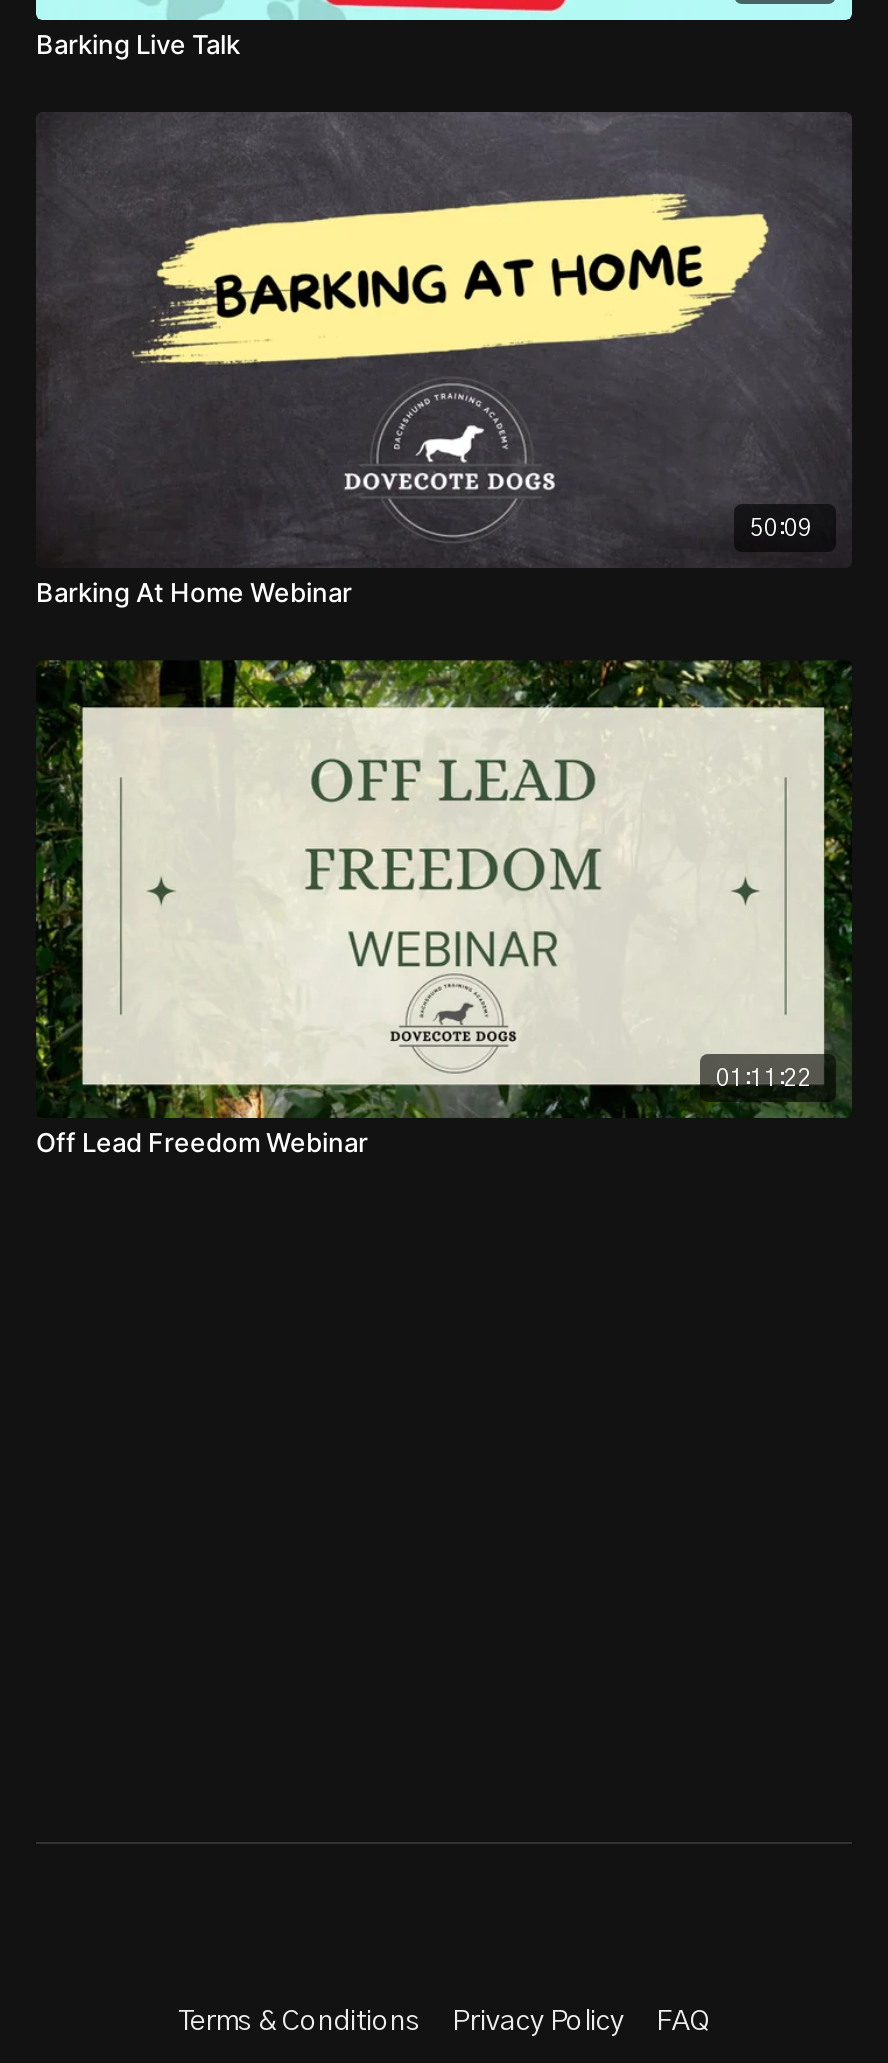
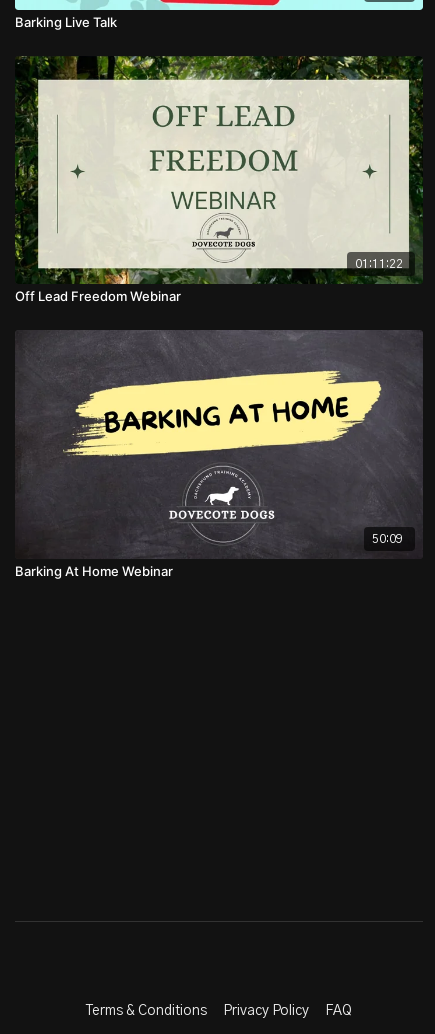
moved down: [image] | 50:09 | Barking At Home Webinar

moved up: [image] | 01:11:22 | Off Lead Freedom Webinar
